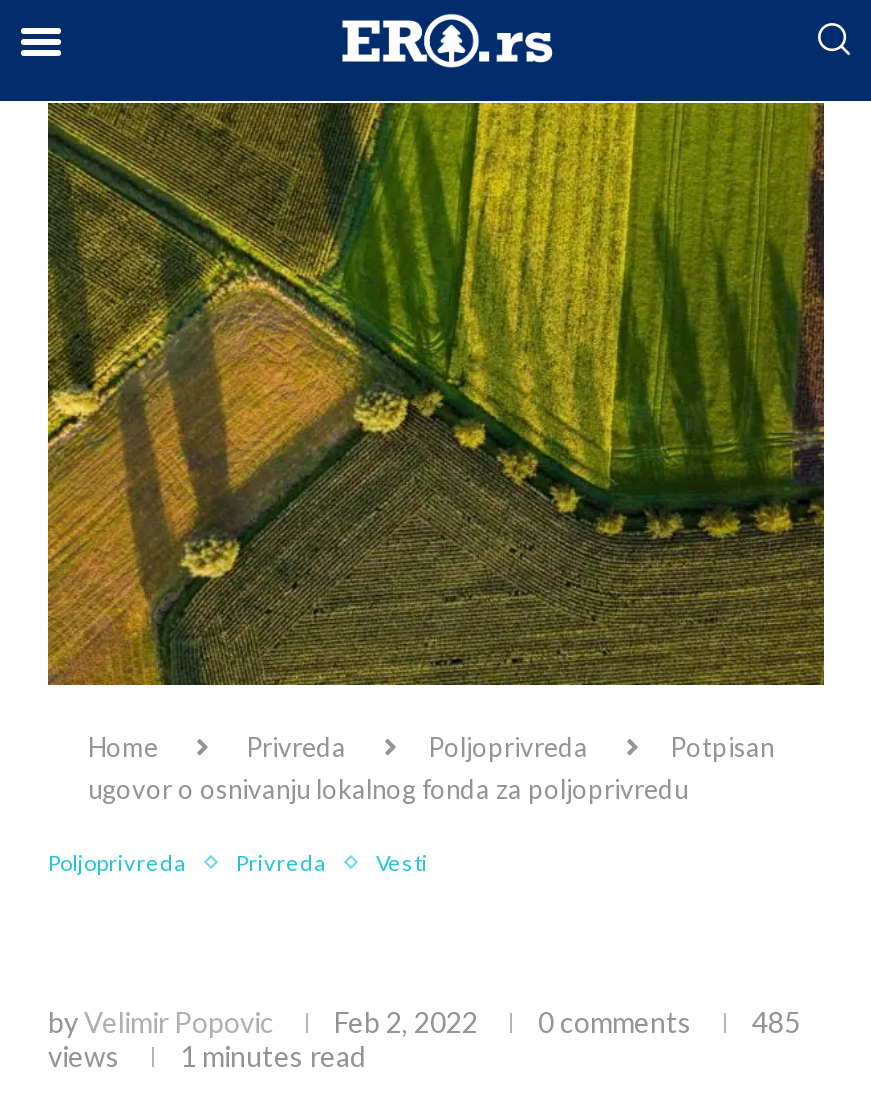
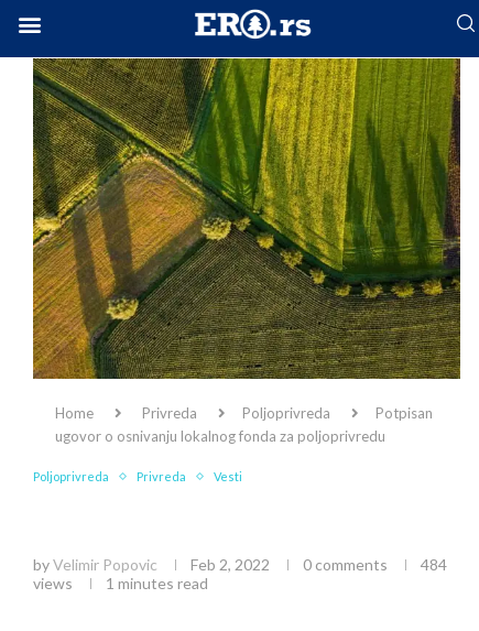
- 485
+ 484
